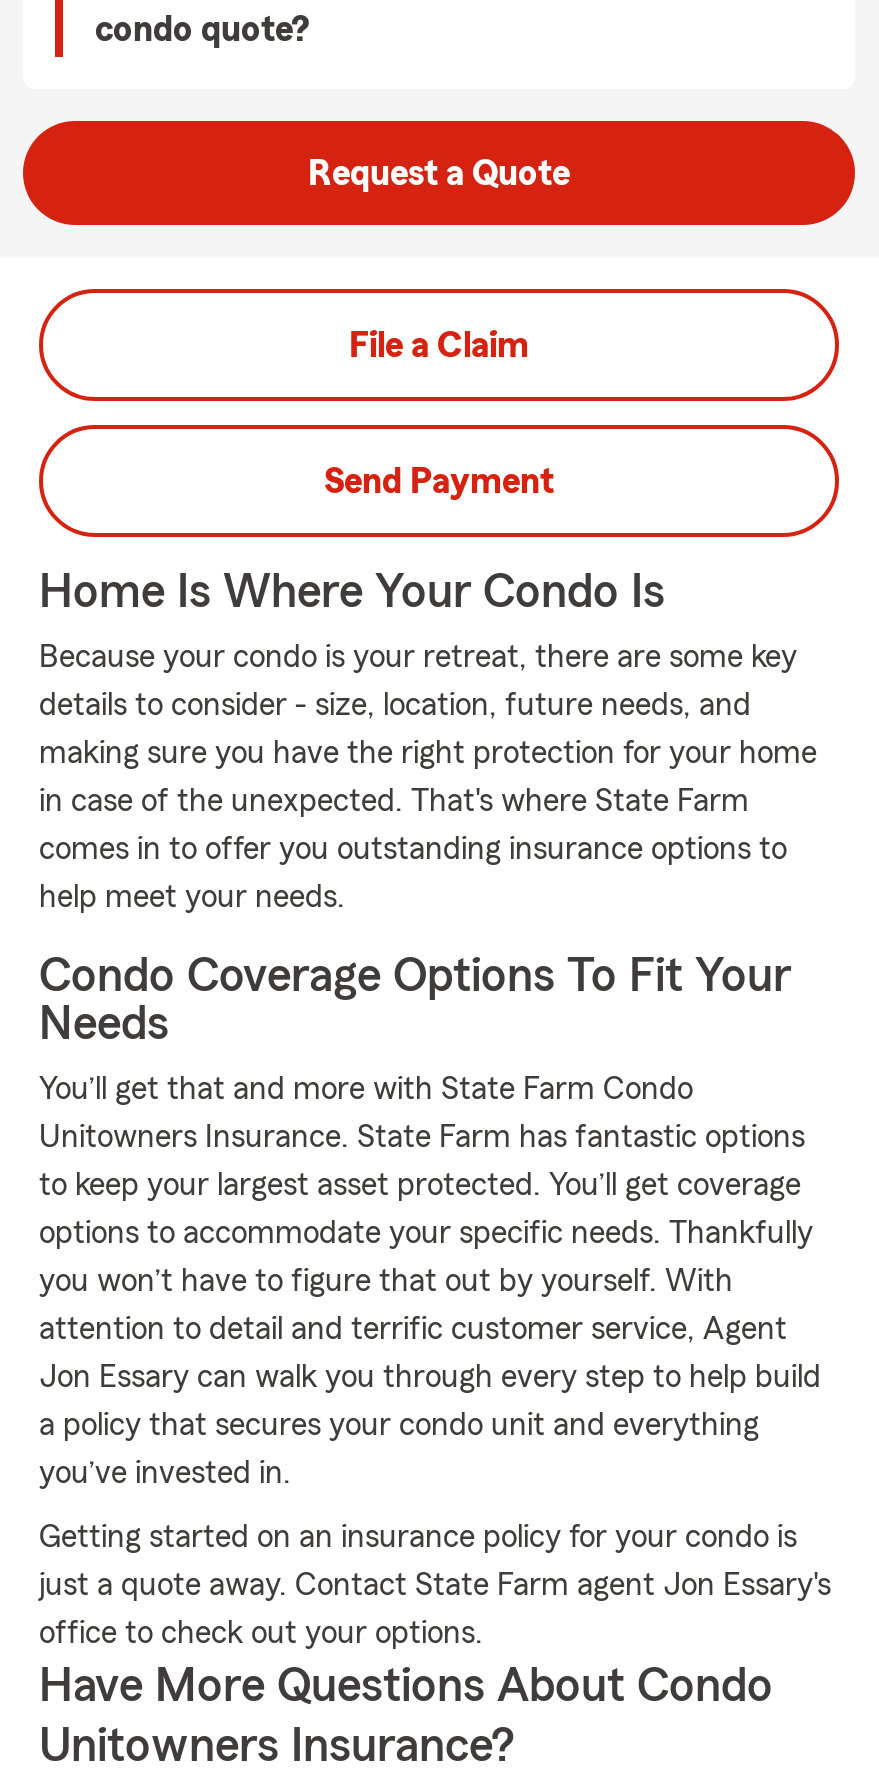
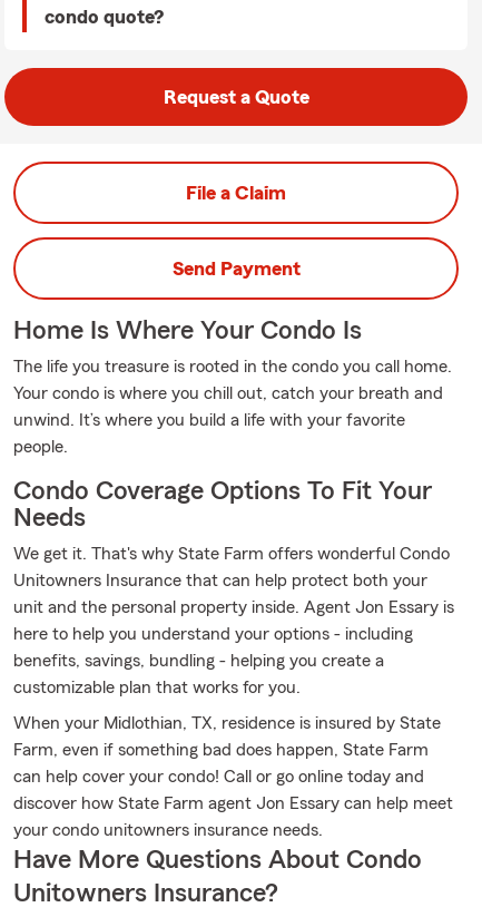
- Because your condo is your retreat, there are some key
- details to consider - size, location, future needs, and
- making sure you have the right protection for your home
- in case of the unexpected. That's where State Farm
- comes in to offer you outstanding insurance options to
- help meet your needs.
+ The life you treasure is rooted in the condo you call home.
+ Your condo is where you chill out, catch your breath and
+ unwind. It’s where you build a life with your favorite
+ people.

- You’ll get that and more with State Farm Condo
- Unitowners Insurance. State Farm has fantastic options
- to keep your largest asset protected. You’ll get coverage
- options to accommodate your specific needs. Thankfully
- you won’t have to figure that out by yourself. With
- attention to detail and terrific customer service, Agent
- Jon Essary can walk you through every step to help build
- a policy that secures your condo unit and everything
- you’ve invested in.
- Getting started on an insurance policy for your condo is
- just a quote away. Contact State Farm agent Jon Essary's
- office to check out your options.
+ We get it. That's why State Farm offers wonderful Condo
+ Unitowners Insurance that can help protect both your
+ unit and the personal property inside. Agent Jon Essary is
+ here to help you understand your options - including
+ benefits, savings, bundling - helping you create a
+ customizable plan that works for you.
+ When your Midlothian, TX, residence is insured by State
+ Farm, even if something bad does happen, State Farm
+ can help cover your condo! Call or go online today and
+ discover how State Farm agent Jon Essary can help meet
+ your condo unitowners insurance needs.
